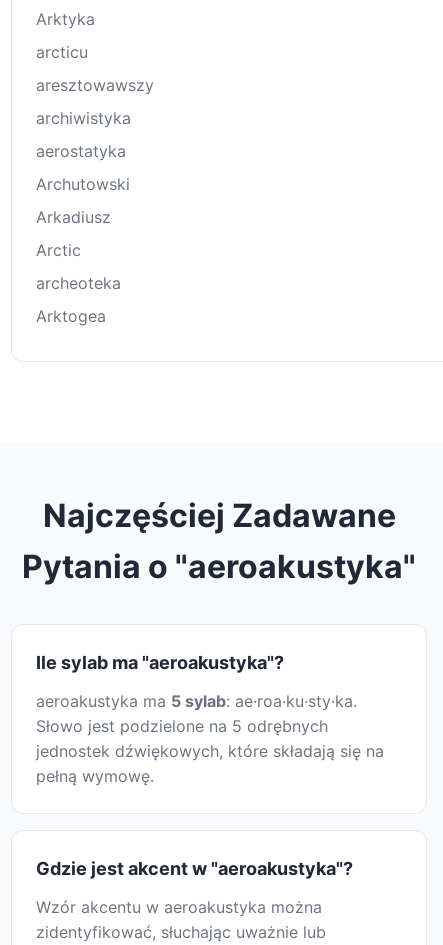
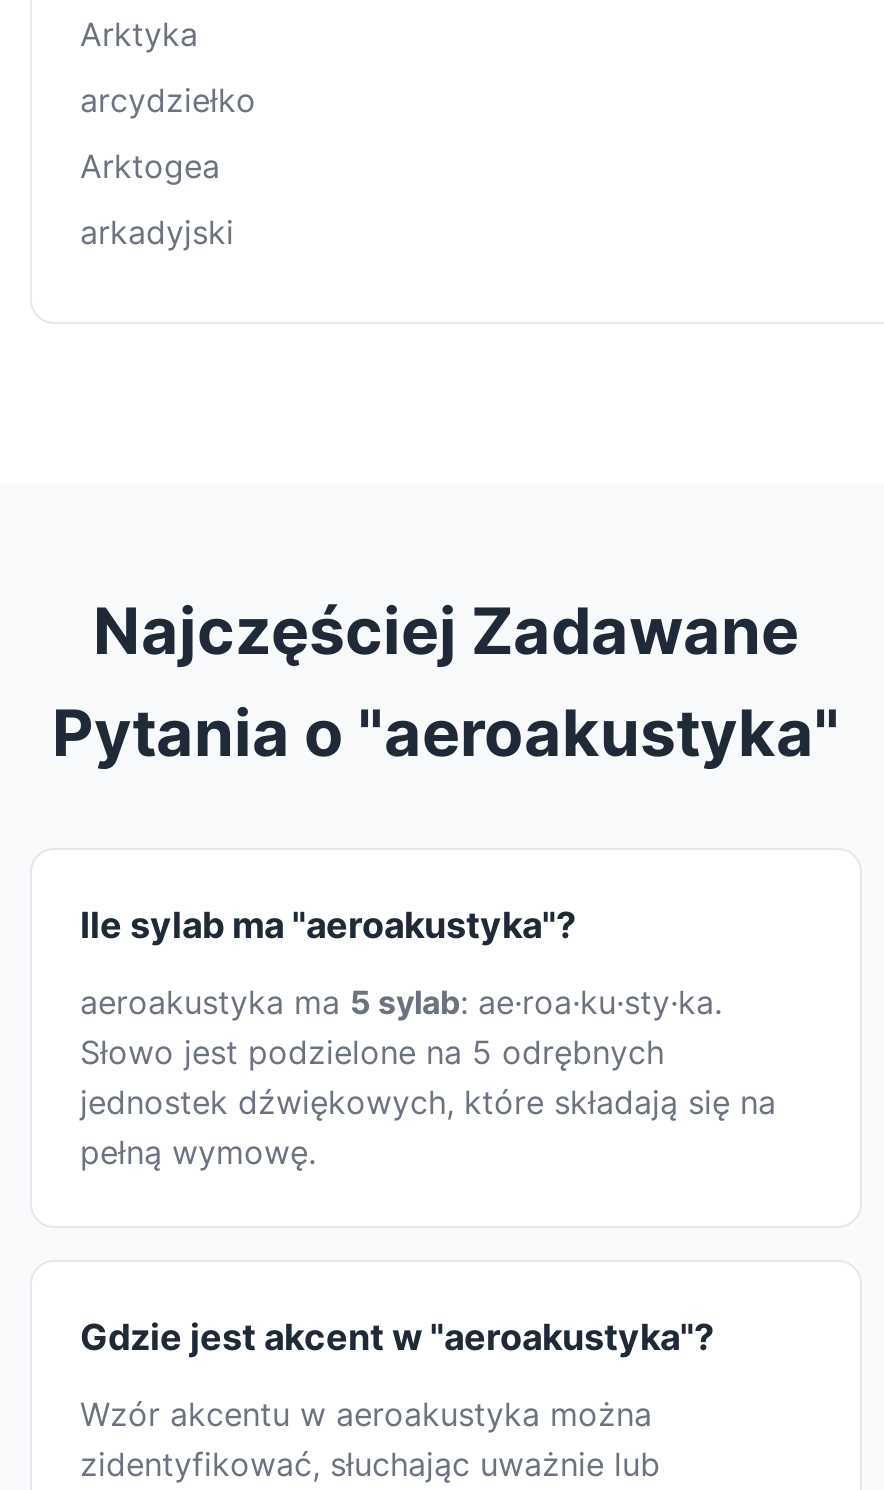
- arcticu
- aresztowawszy
- archiwistyka
- aerostatyka
- Archutowski
- Arkadiusz
- Arctic
- archeoteka
+ arcydziełko

moved up: Arktogea

+ arkadyjski
